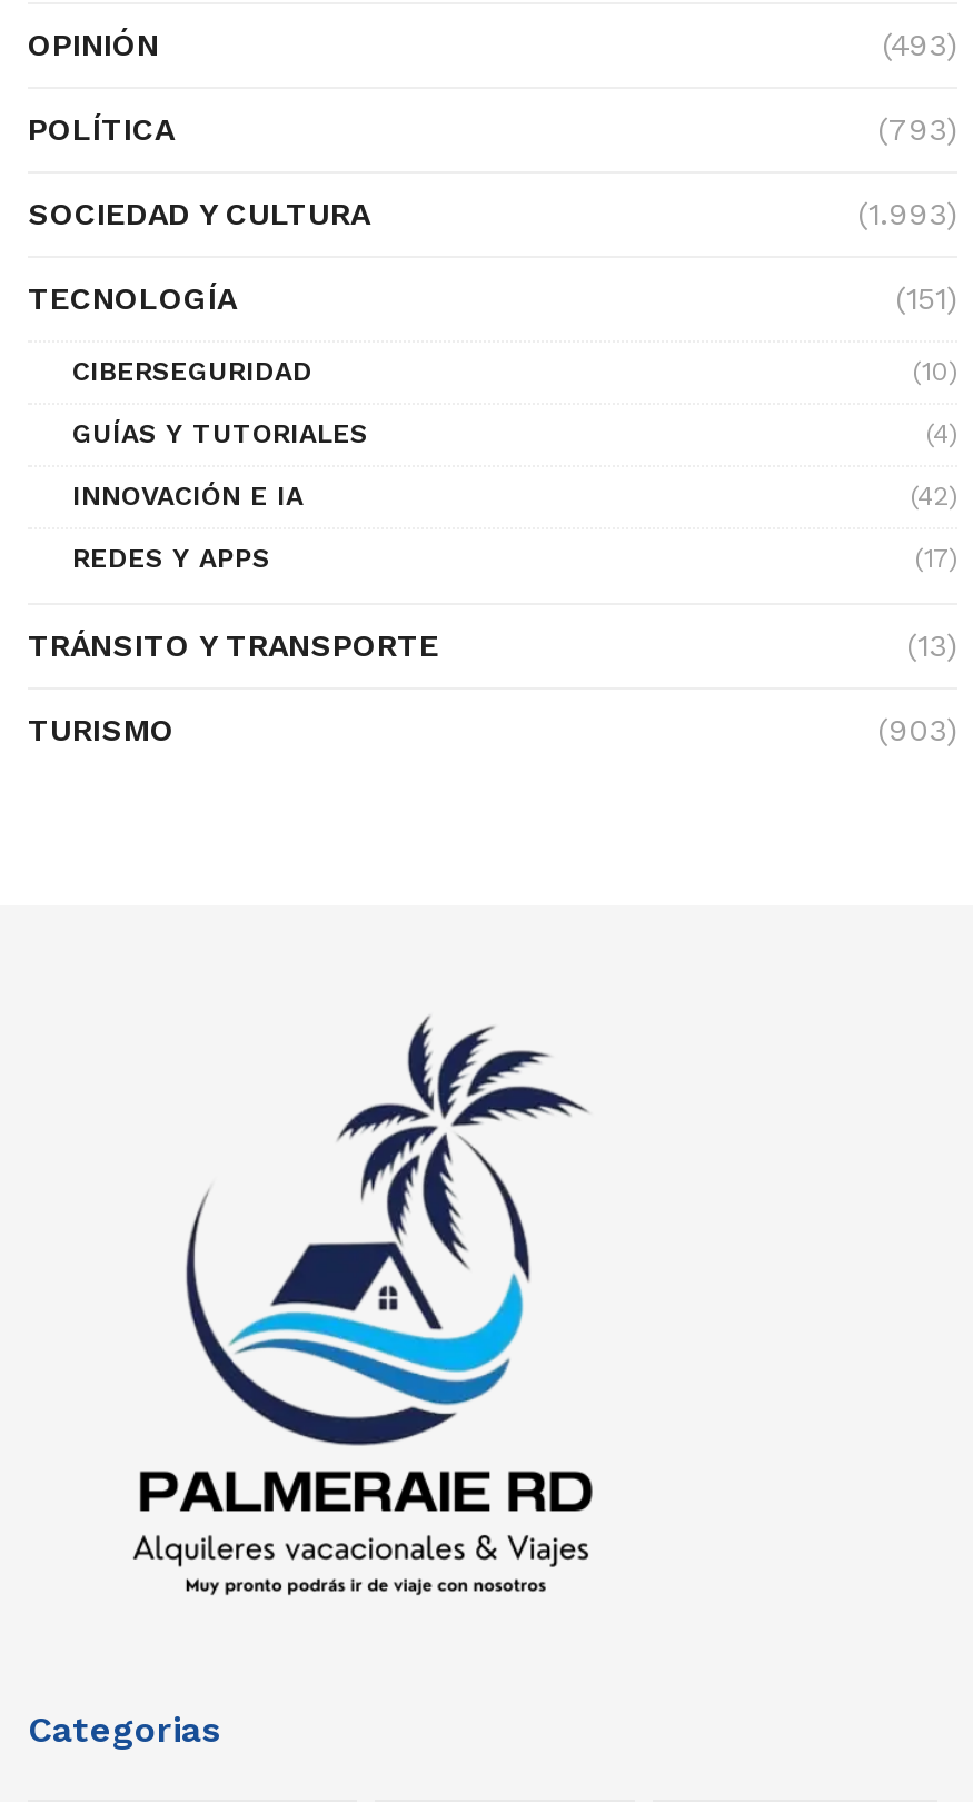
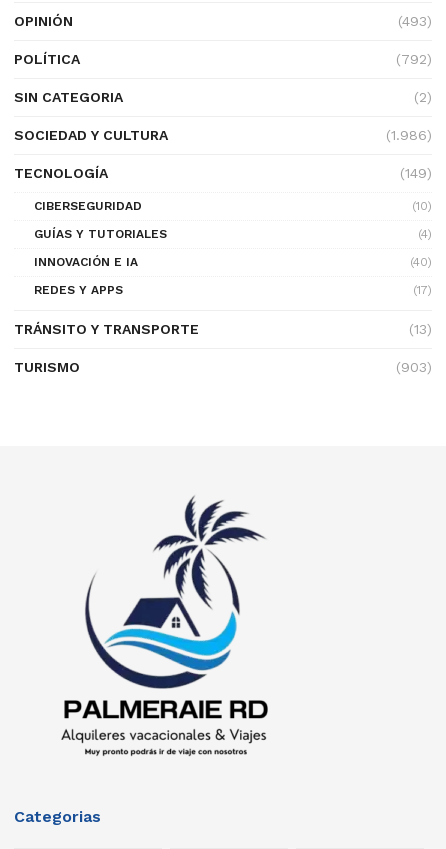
- (793)
+ (792)
+ SIN CATEGORIA
+ (2)

- (1.993)
+ (1.986)

- (151)
+ (149)

- (42)
+ (40)
